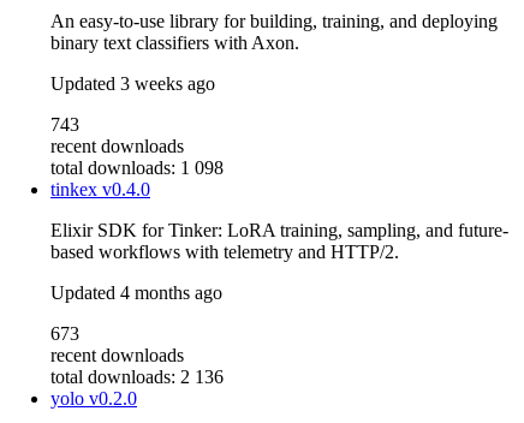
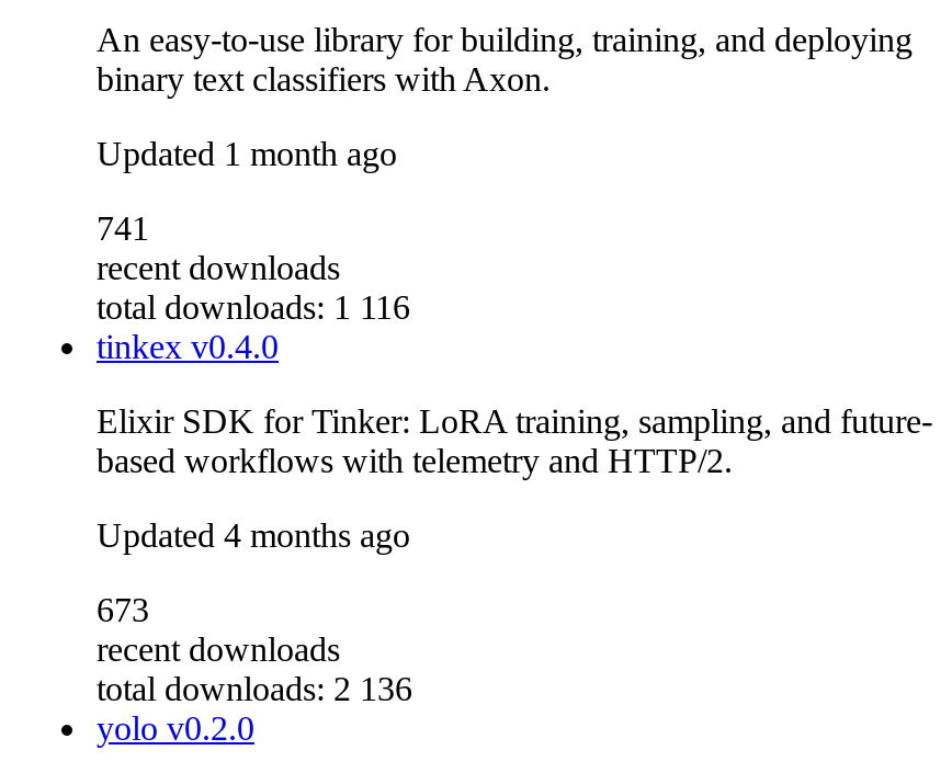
- Updated 3 weeks ago
+ Updated 1 month ago

- 743
+ 741

- total downloads: 1 098
+ total downloads: 1 116
